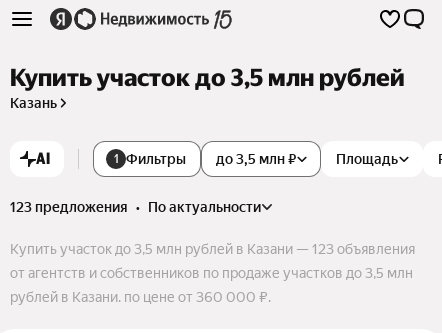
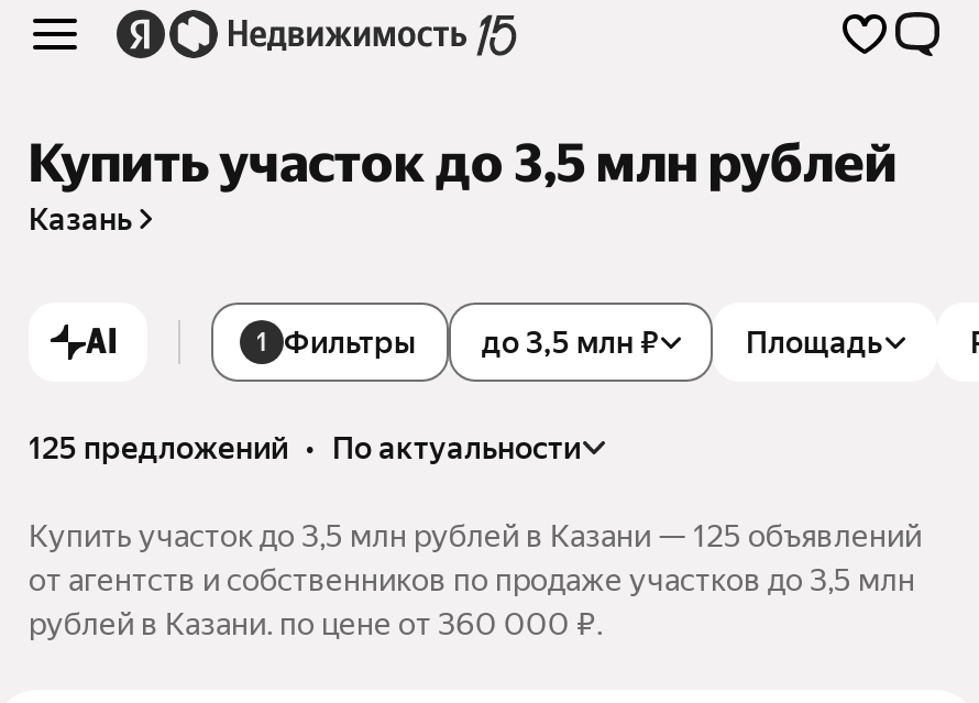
- 123 предложения • по актуальности
+ 125 предложений • по актуальности

- Купить участок до 3,5 млн рублей в Казани — 123 объявления
+ Купить участок до 3,5 млн рублей в Казани — 125 объявлений
